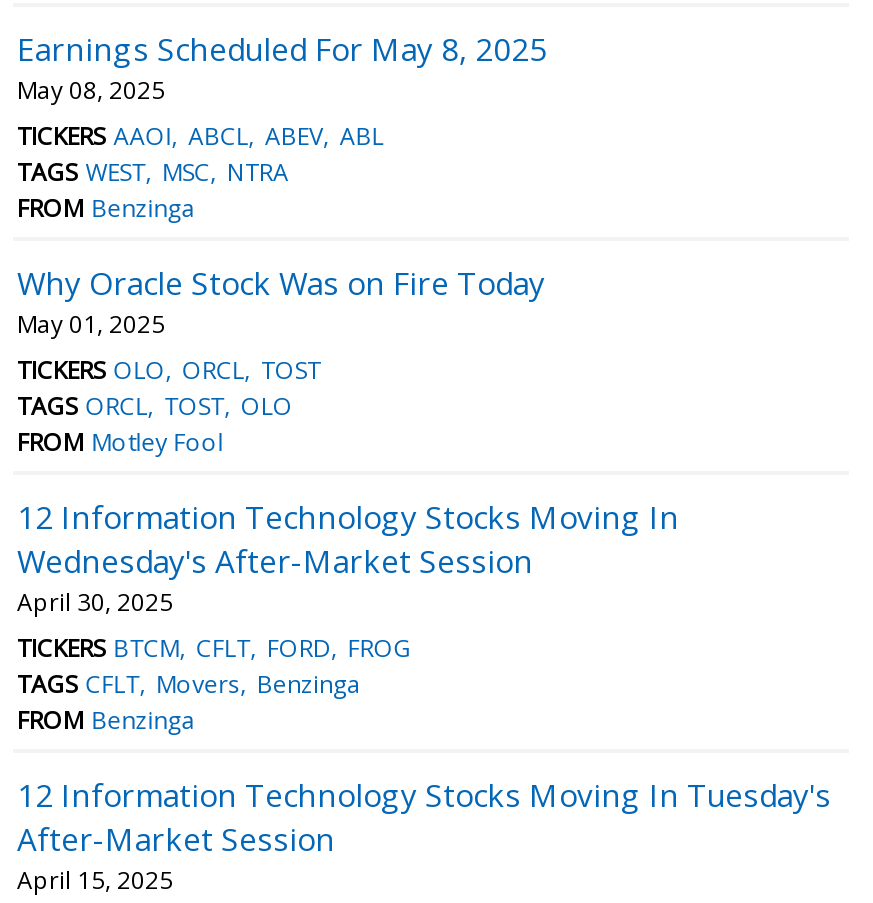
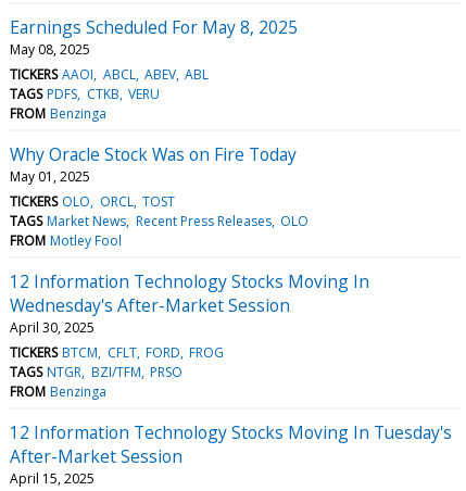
- TAGS WEST MSC NTRA
+ TAGS PDFS CTKB VERU

- TAGS ORCL TOST OLO
+ TAGS Market News Recent Press Releases OLO

- TAGS CFLT Movers Benzinga
+ TAGS NTGR BZI/TFM PRSO
